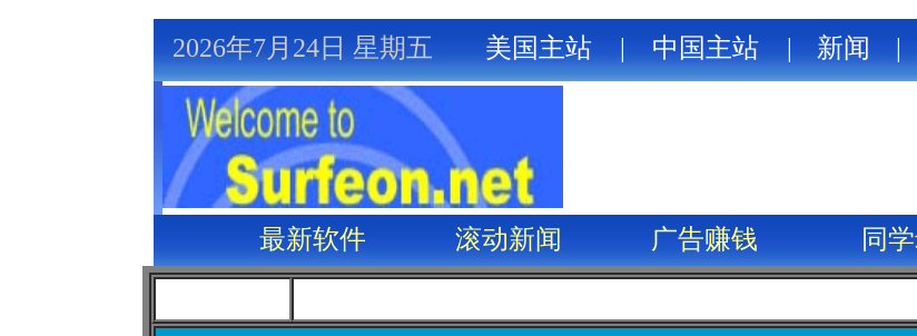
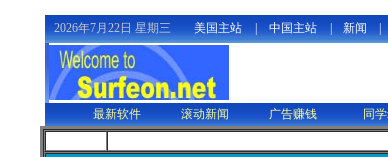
- 2026年7月24日 星期五
+ 2026年7月22日 星期三
